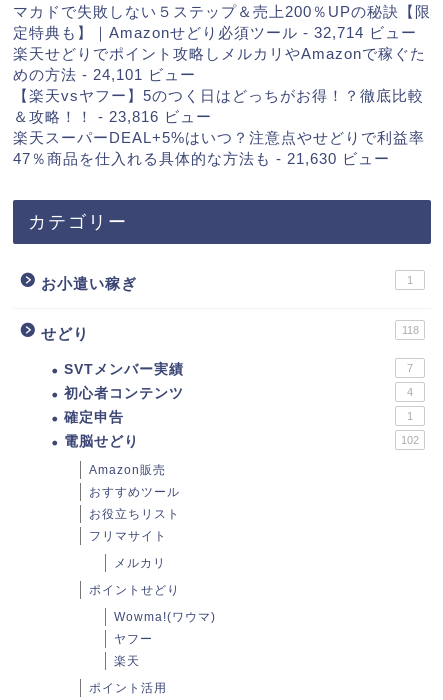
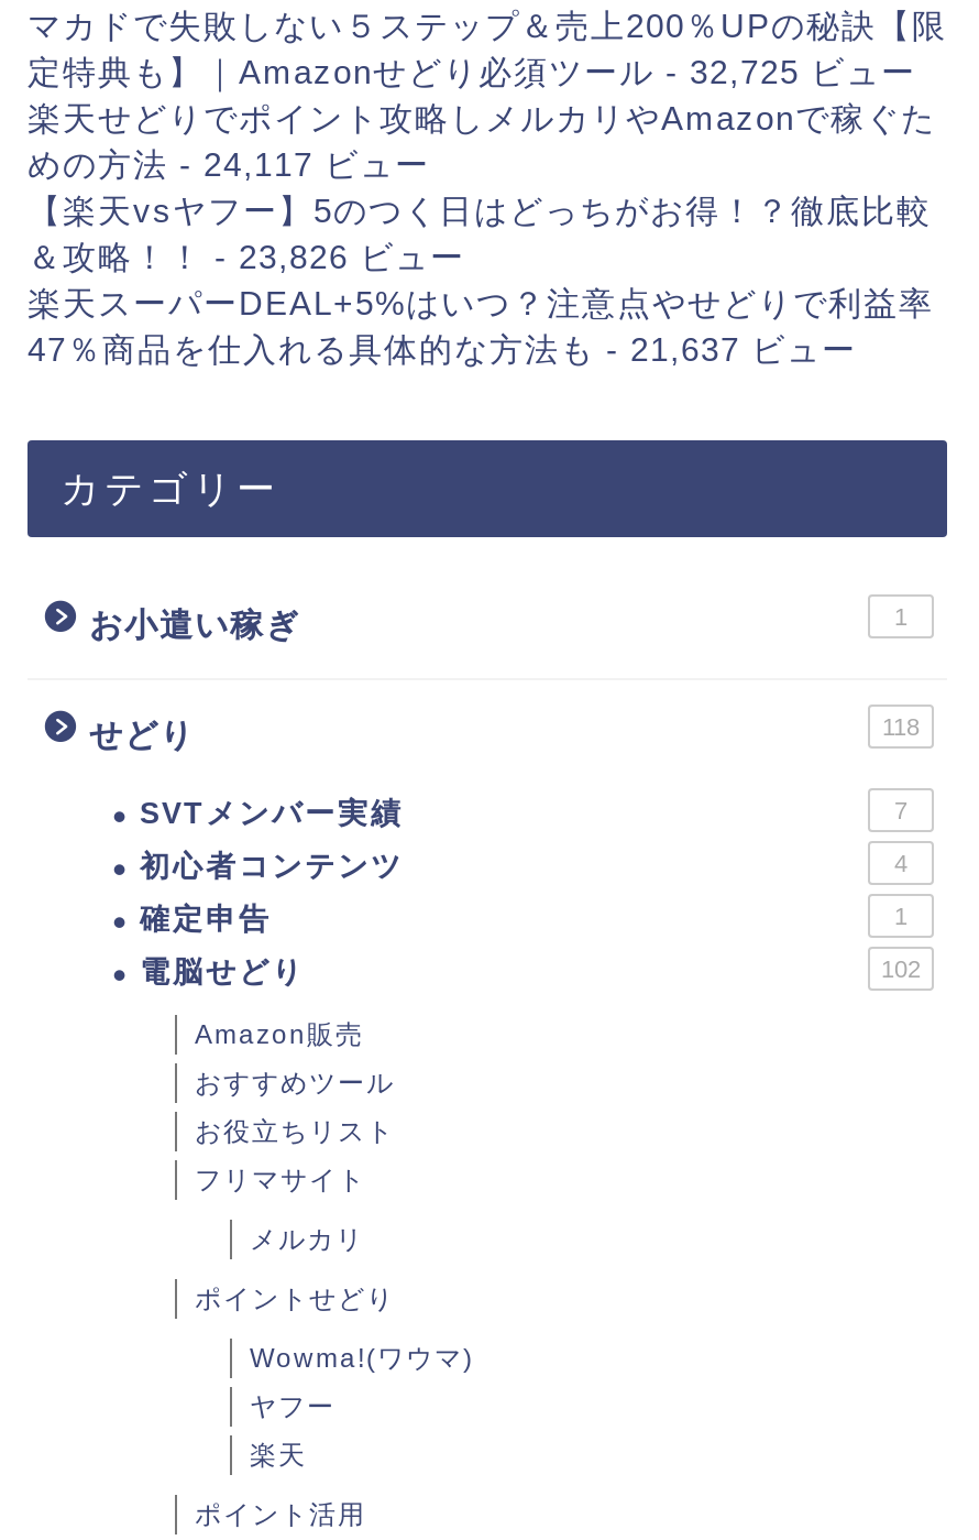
- 定特典も】｜Amazonせどり必須ツール- 32,714 ビュー
+ 定特典も】｜Amazonせどり必須ツール- 32,725 ビュー

- めの方法- 24,101 ビュー
+ めの方法- 24,117 ビュー

- ＆攻略！！- 23,816 ビュー
+ ＆攻略！！- 23,826 ビュー

- 47％商品を仕入れる具体的な方法も- 21,630 ビュー
+ 47％商品を仕入れる具体的な方法も- 21,637 ビュー
